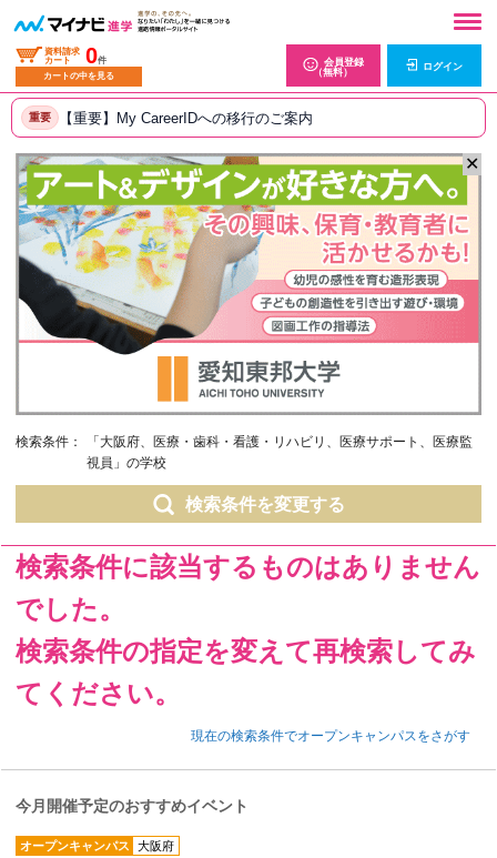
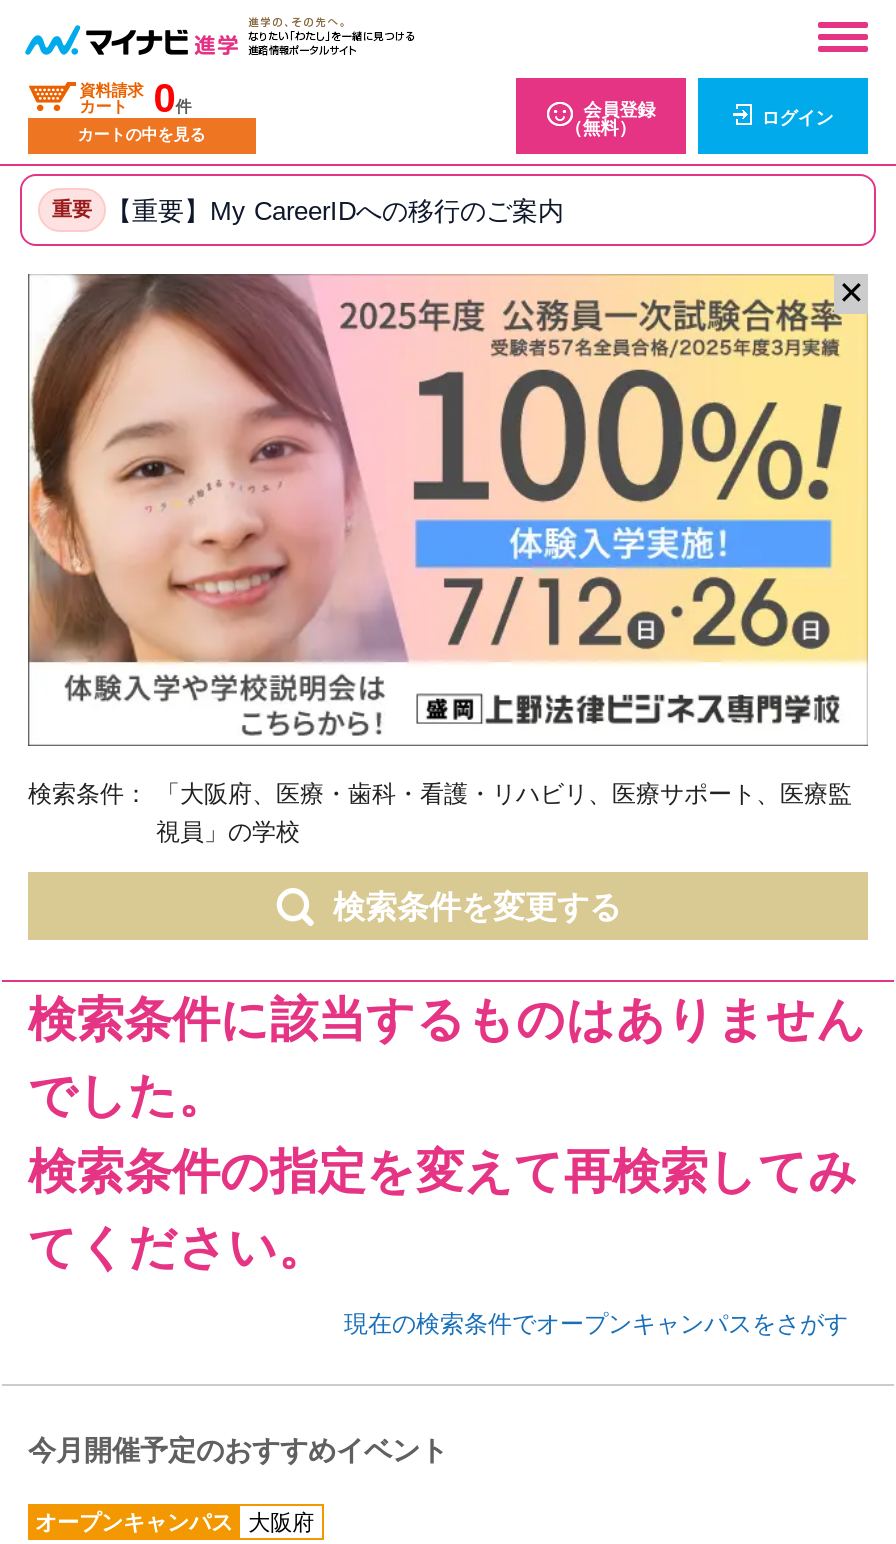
- [image]
+ [image]
